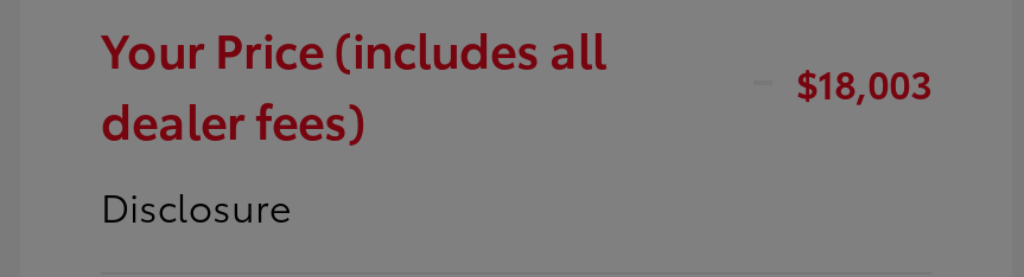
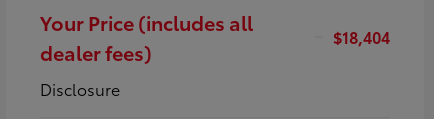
- $18,003
+ $18,404
